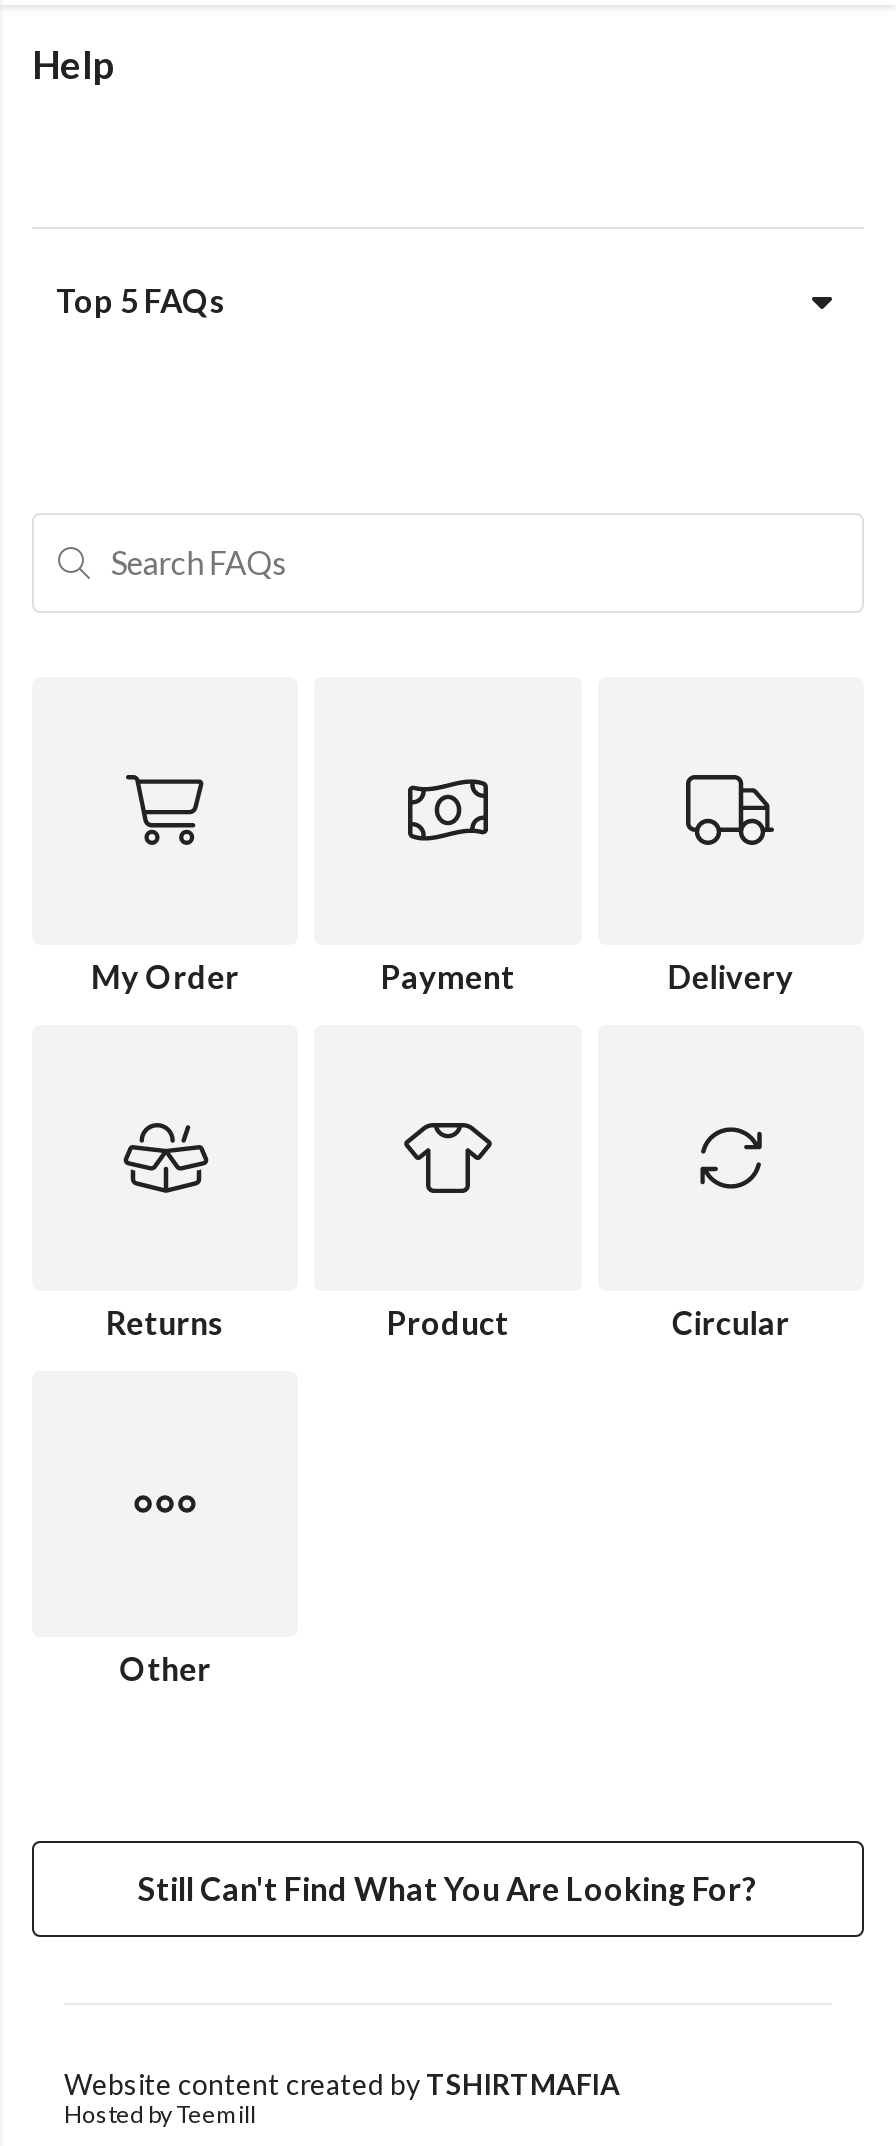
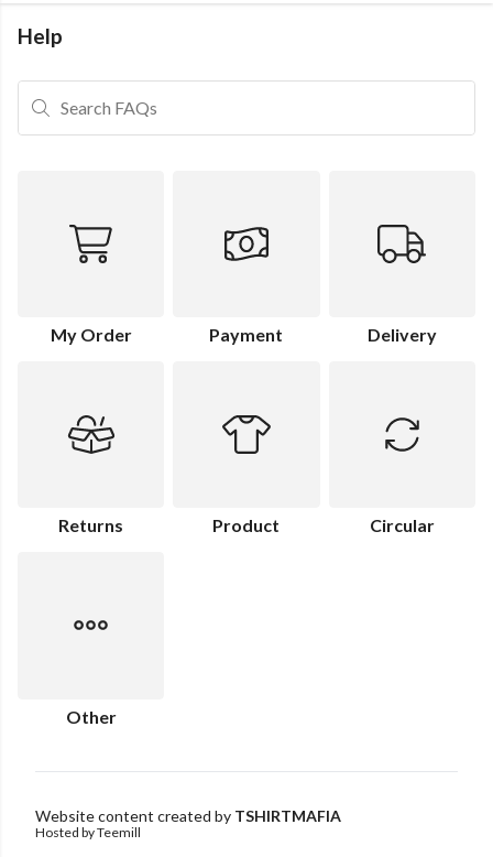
- Top 5 FAQs

- Still Can't Find What You Are Looking For?
